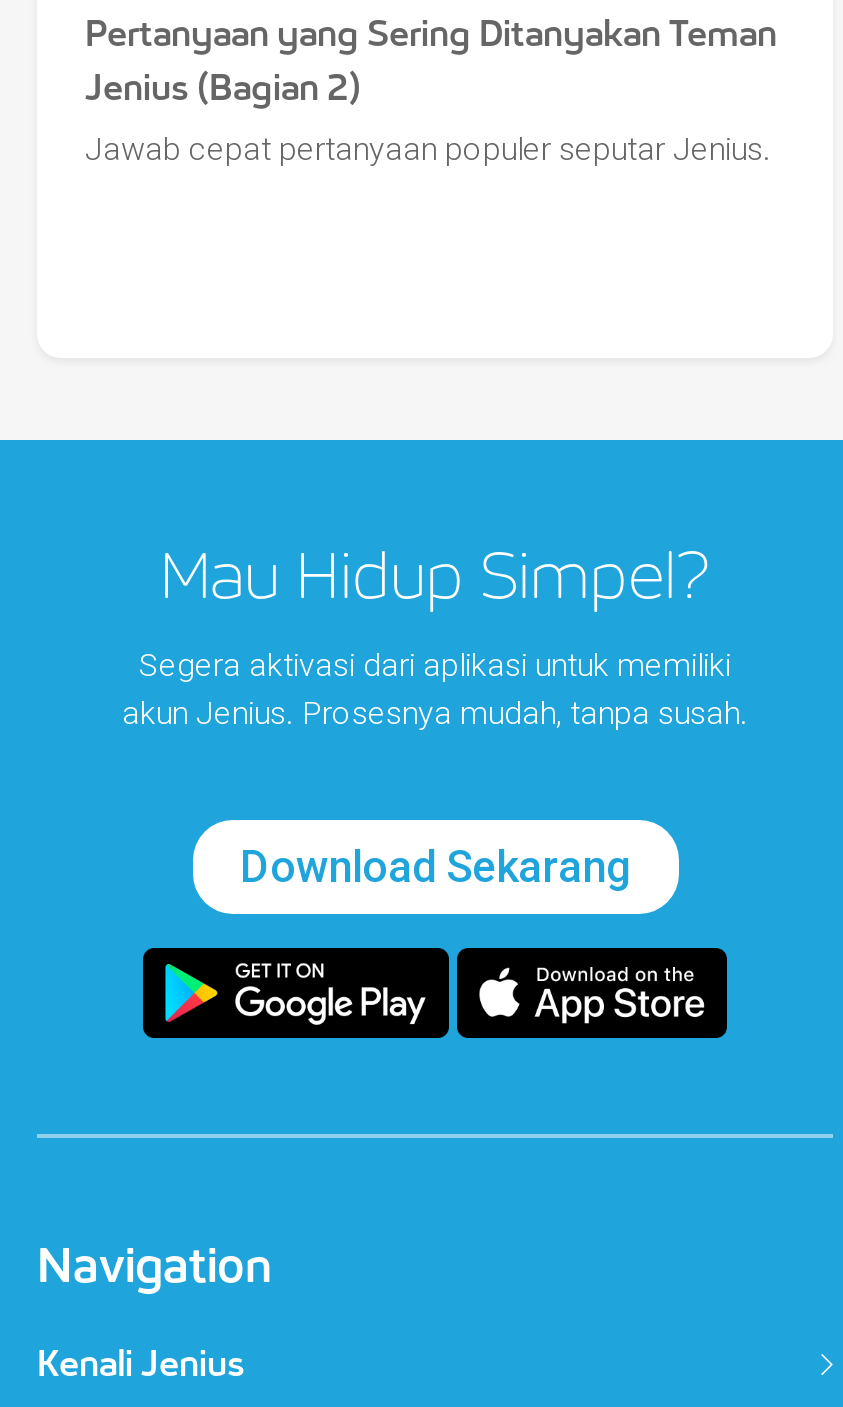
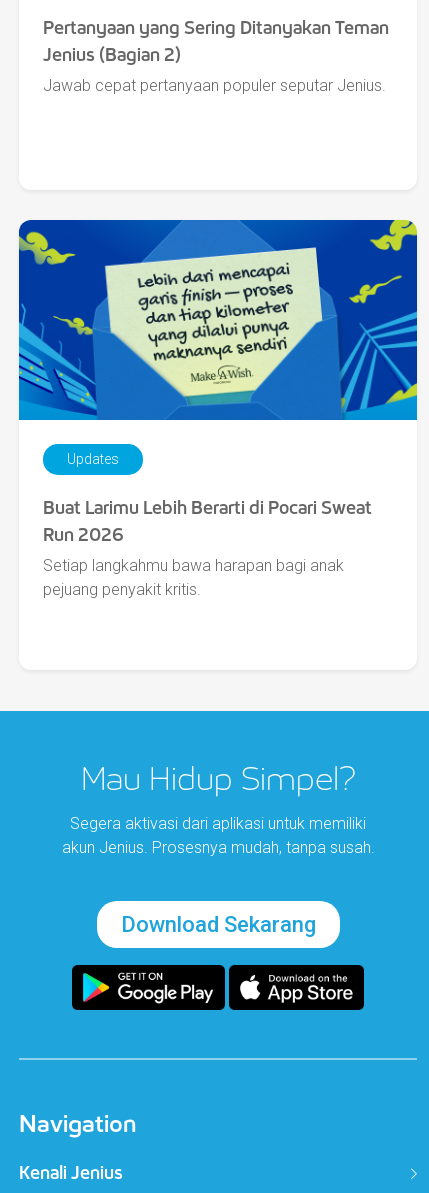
+ [image]
+ Updates
+ Buat Larimu Lebih Berarti di Pocari Sweat
+ Run 2026
+ Setiap langkahmu bawa harapan bagi anak
+ pejuang penyakit kritis.
